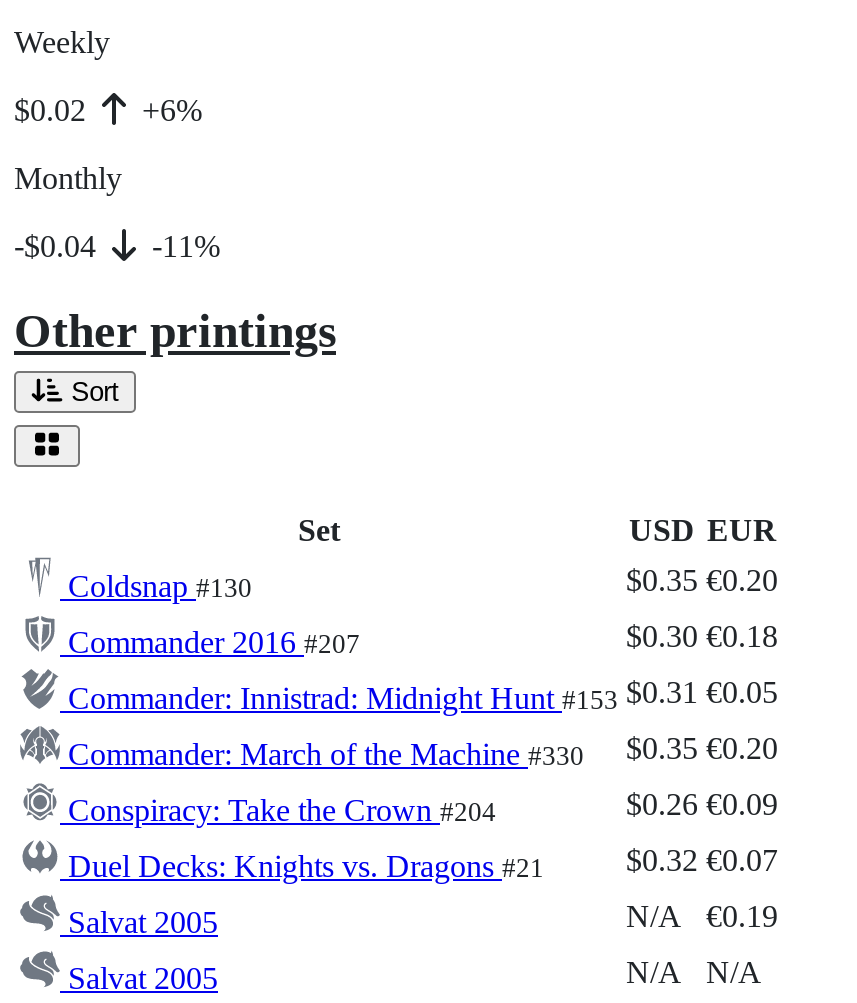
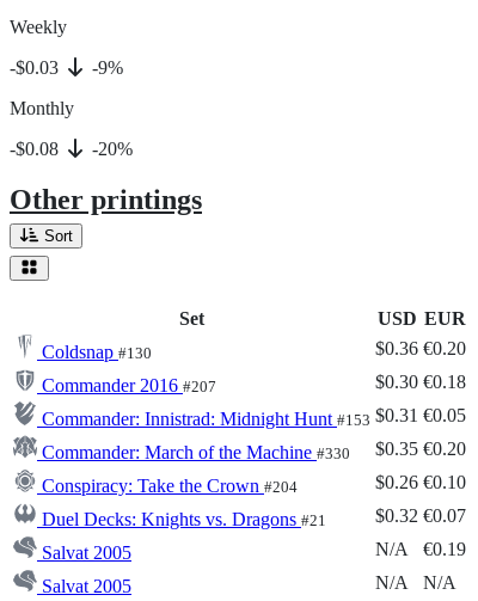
- $0.02
+ -$0.03

- +6%
+ -9%

- -$0.04
+ -$0.08

- -11%
+ -20%

- $0.35 €0.20
+ $0.36 €0.20

- $0.26 €0.09
+ $0.26 €0.10
